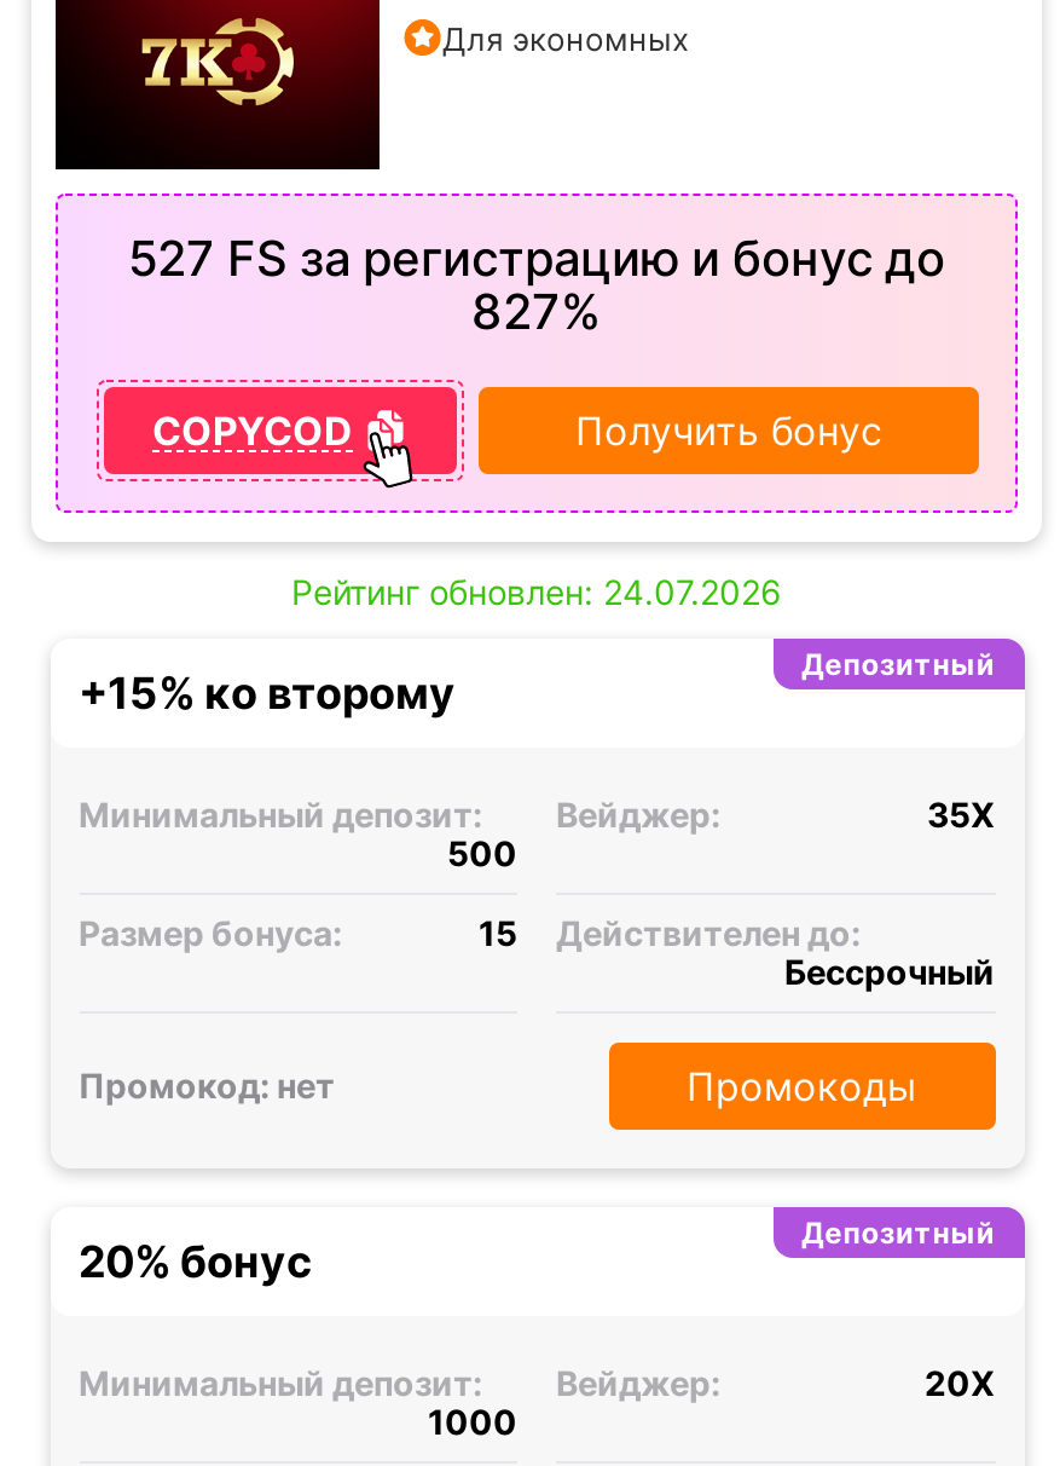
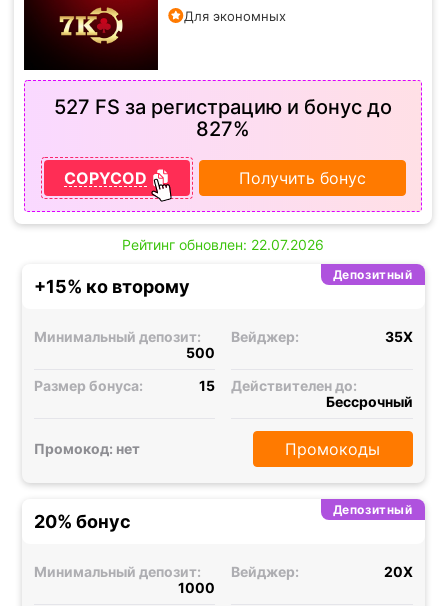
- Рейтинг обновлен: 24.07.2026
+ Рейтинг обновлен: 22.07.2026
